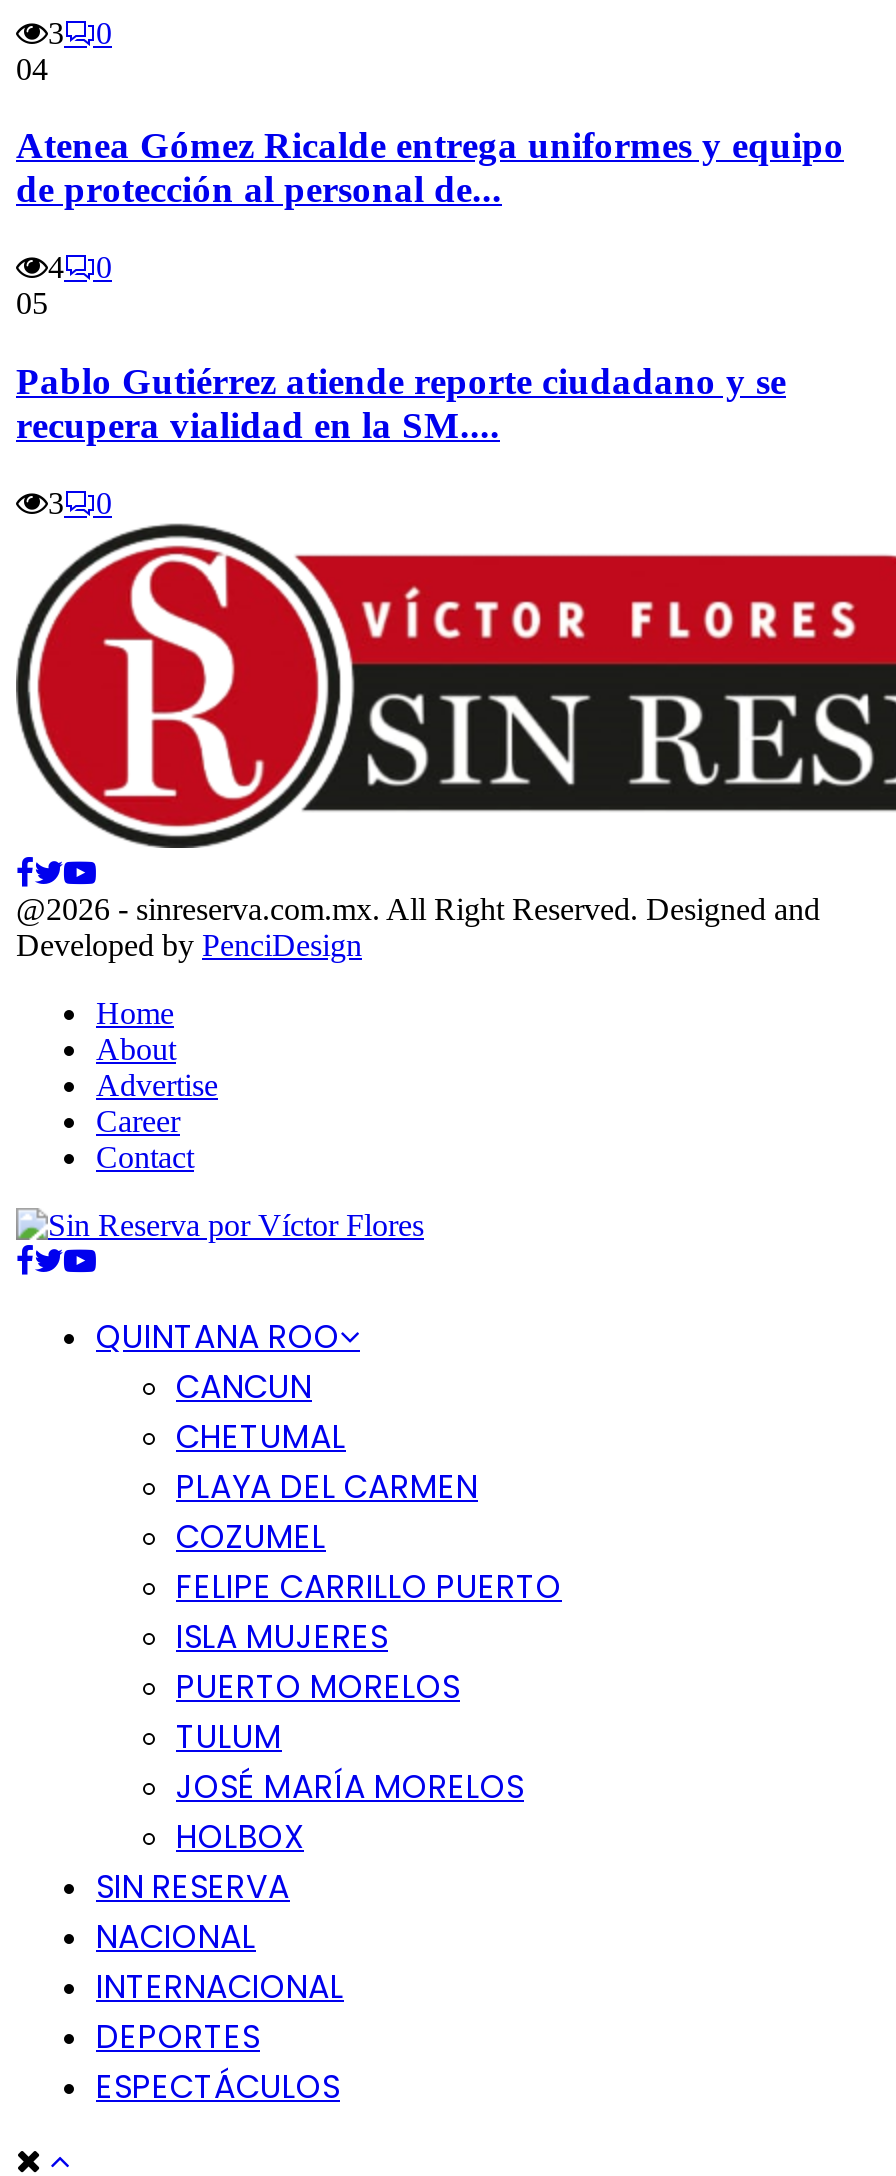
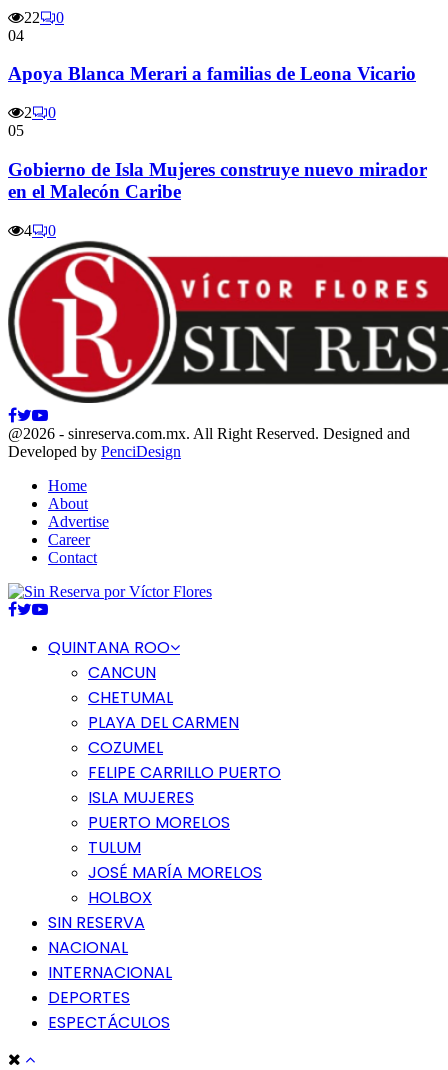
- 3
+ 22

- Atenea Gómez Ricalde entrega uniformes y equipo
- de protección al personal de...
+ Apoya Blanca Merari a familias de Leona Vicario

- 4
+ 2

- Pablo Gutiérrez atiende reporte ciudadano y se
- recupera vialidad en la SM....
+ Gobierno de Isla Mujeres construye nuevo mirador
+ en el Malecón Caribe

- 3
+ 4
